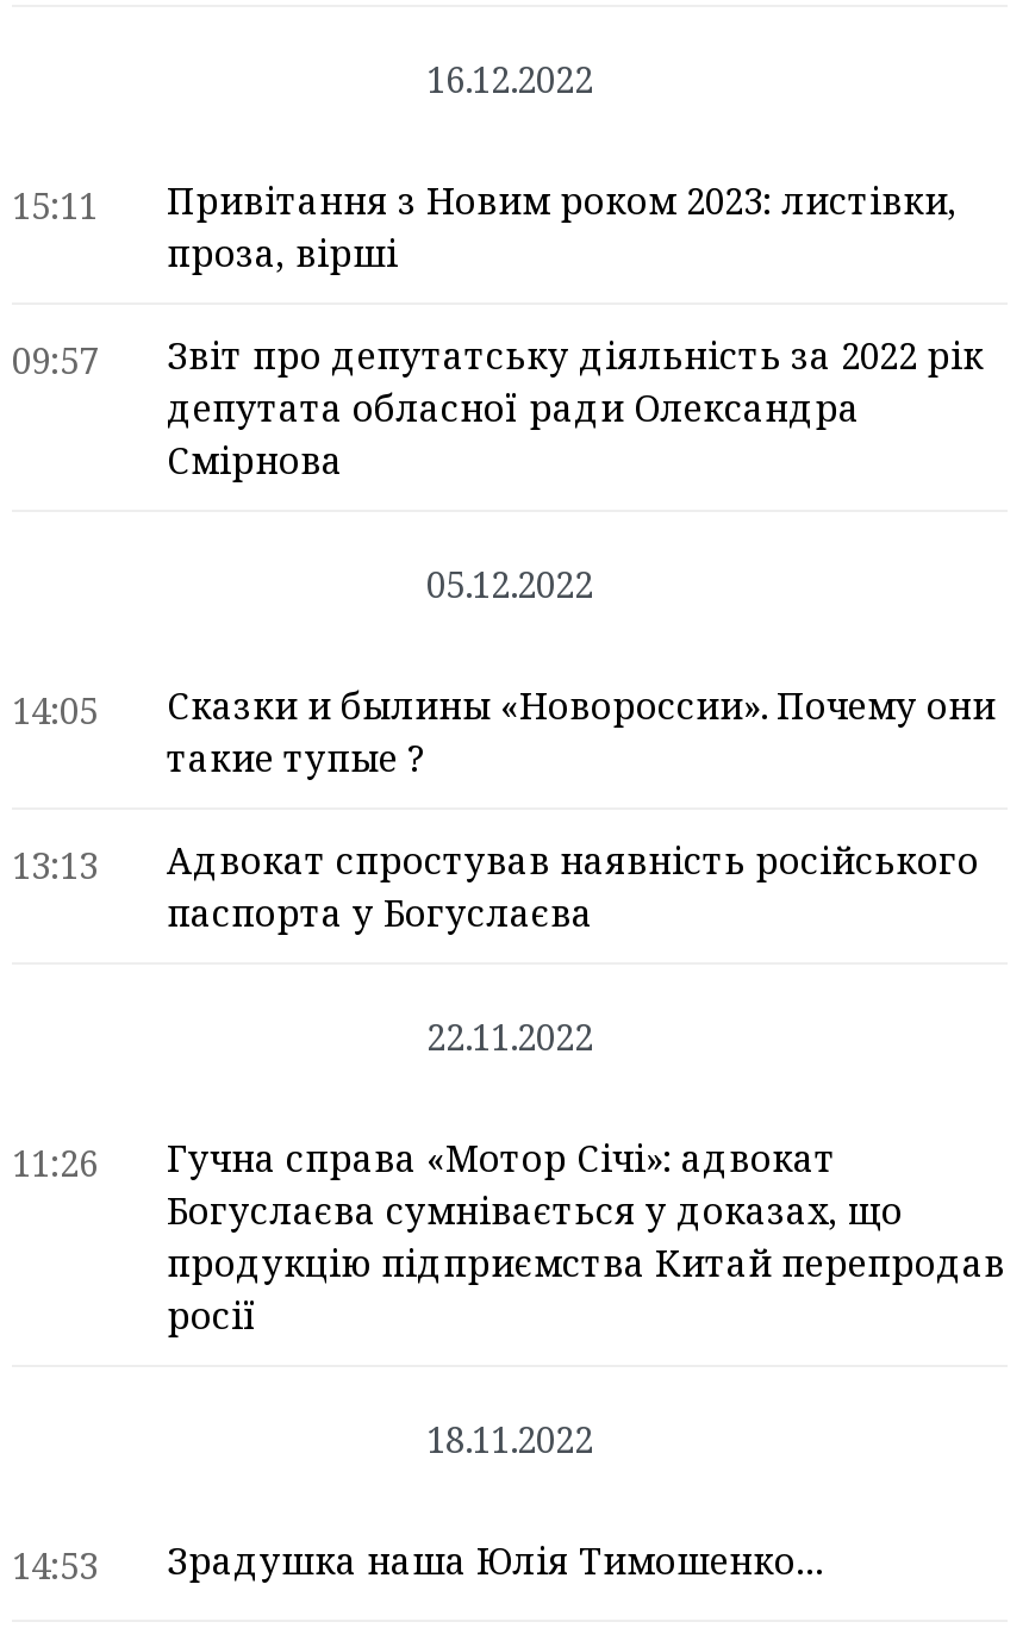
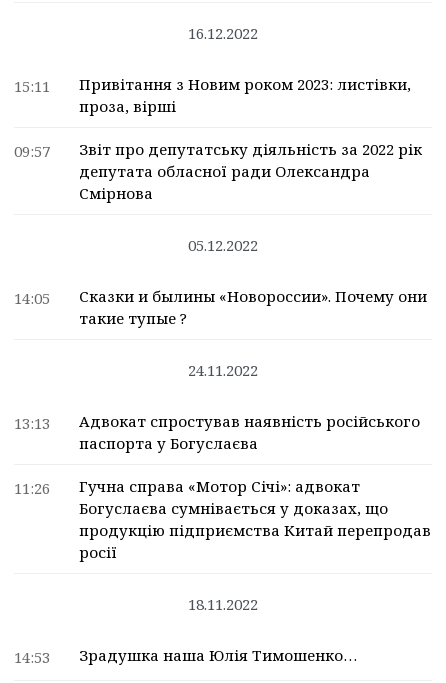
+ 24.11.2022

moved down: 13:13 | Адвокат спростував наявність російського | паспорта у Богуслаєва

- 22.11.2022
